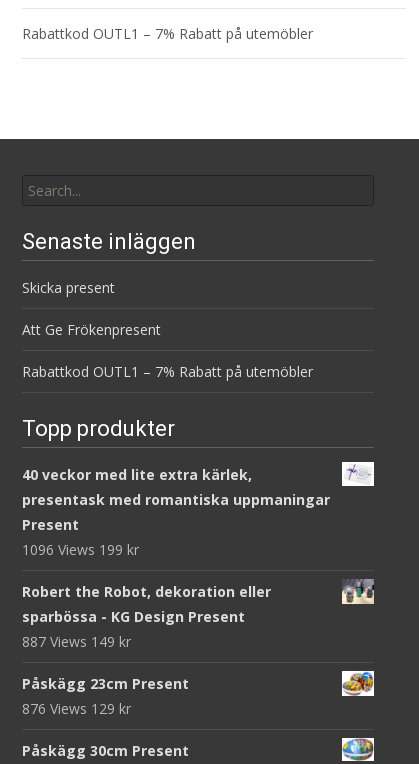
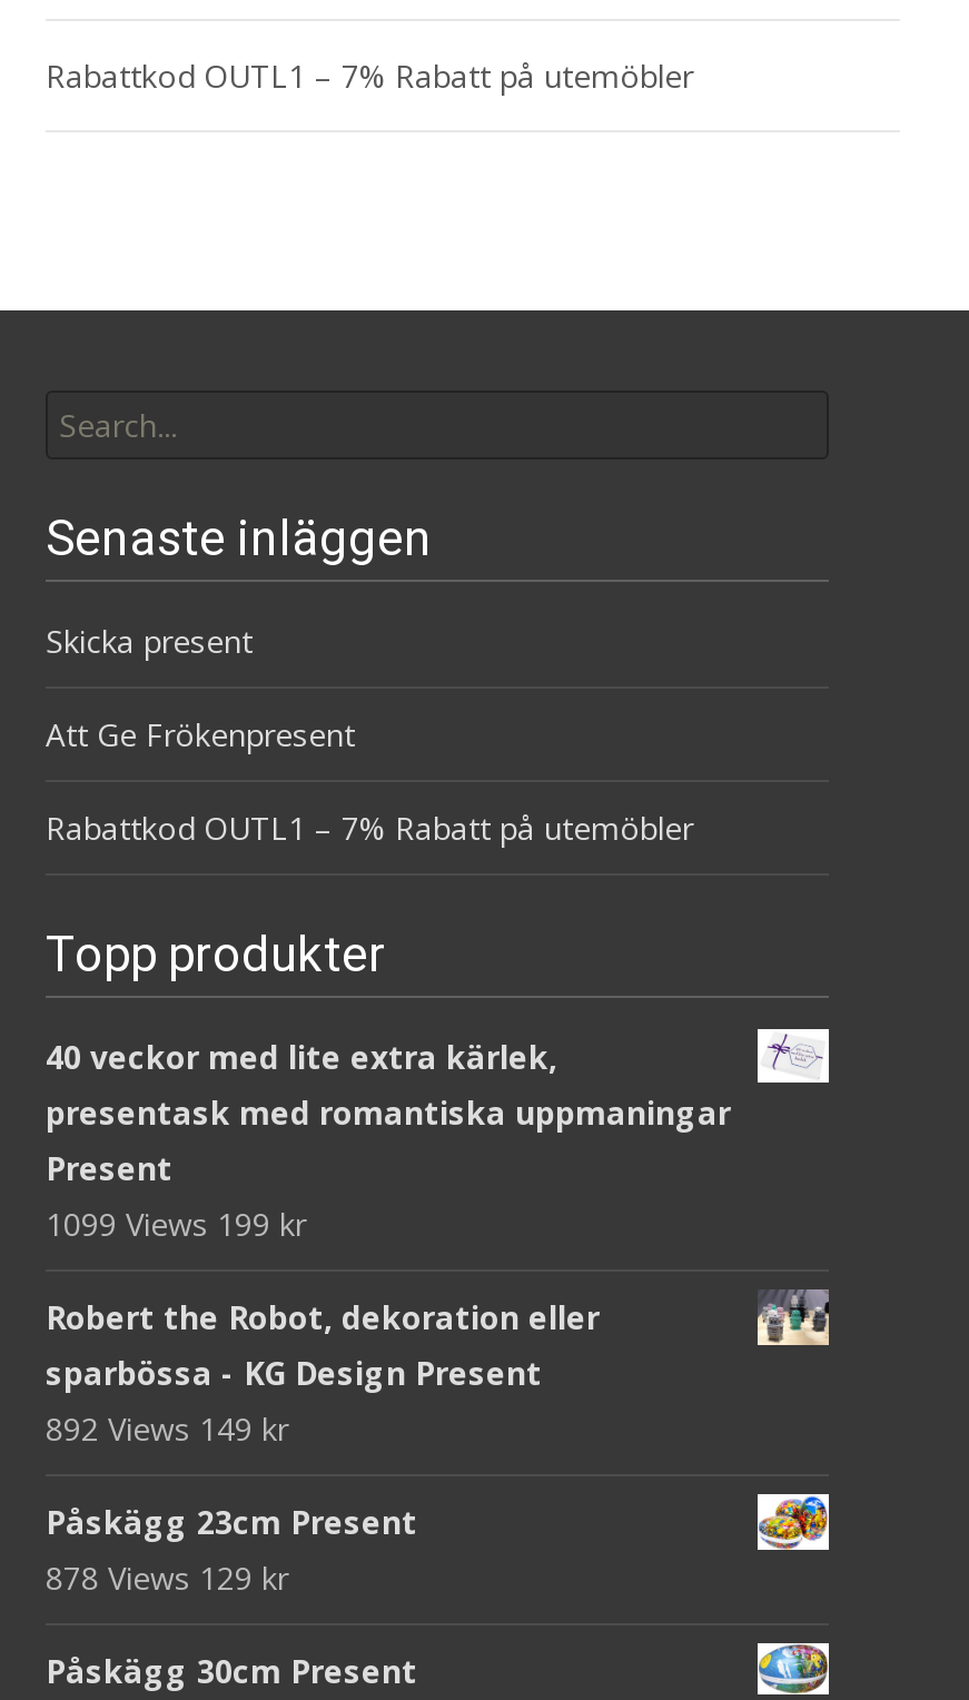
- 1096 Views 199 kr
+ 1099 Views 199 kr

- 887 Views 149 kr
+ 892 Views 149 kr

- 876 Views 129 kr
+ 878 Views 129 kr
